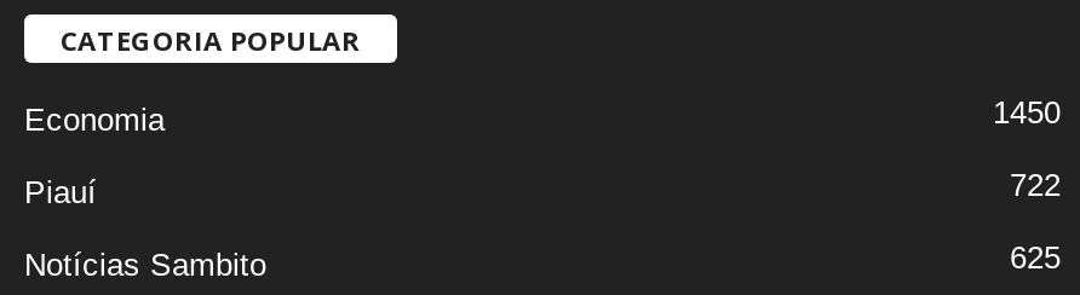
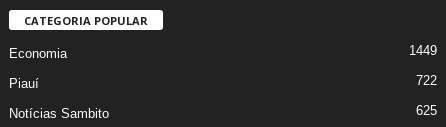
- 1450
+ 1449
